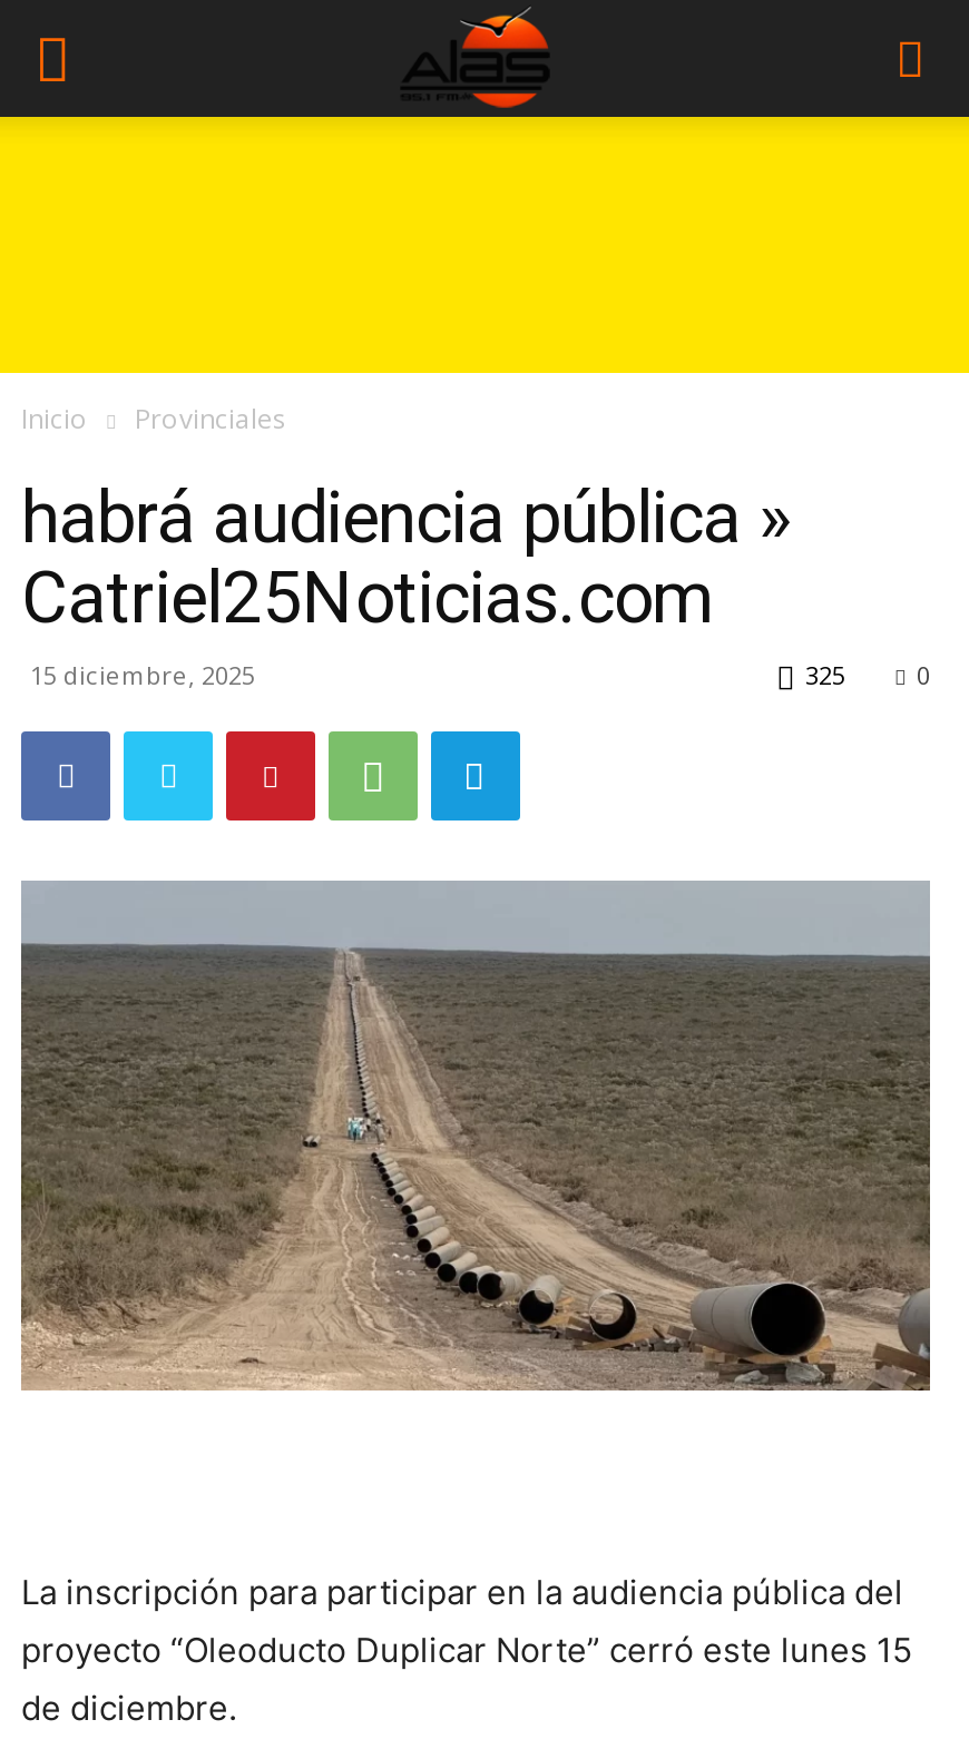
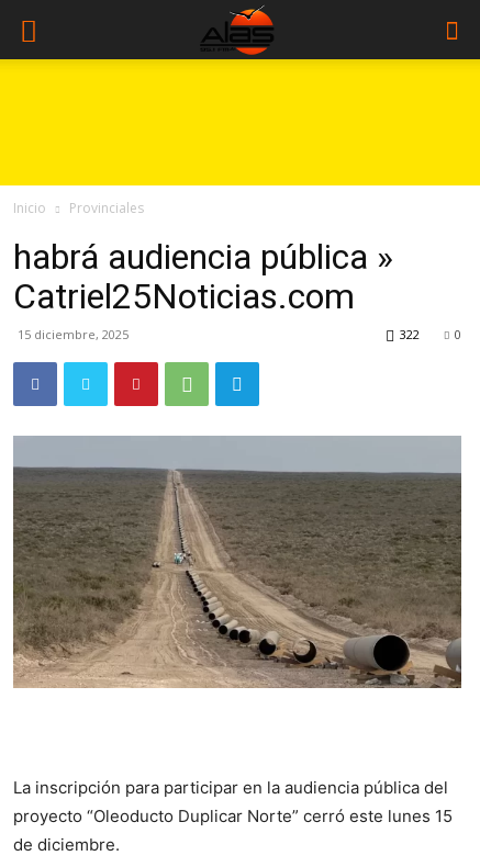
- 325
+ 322
